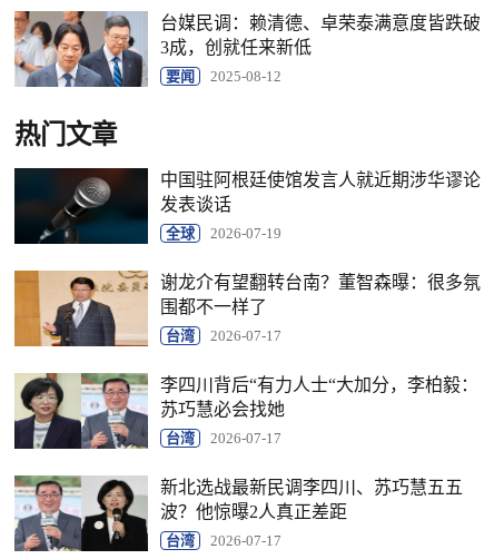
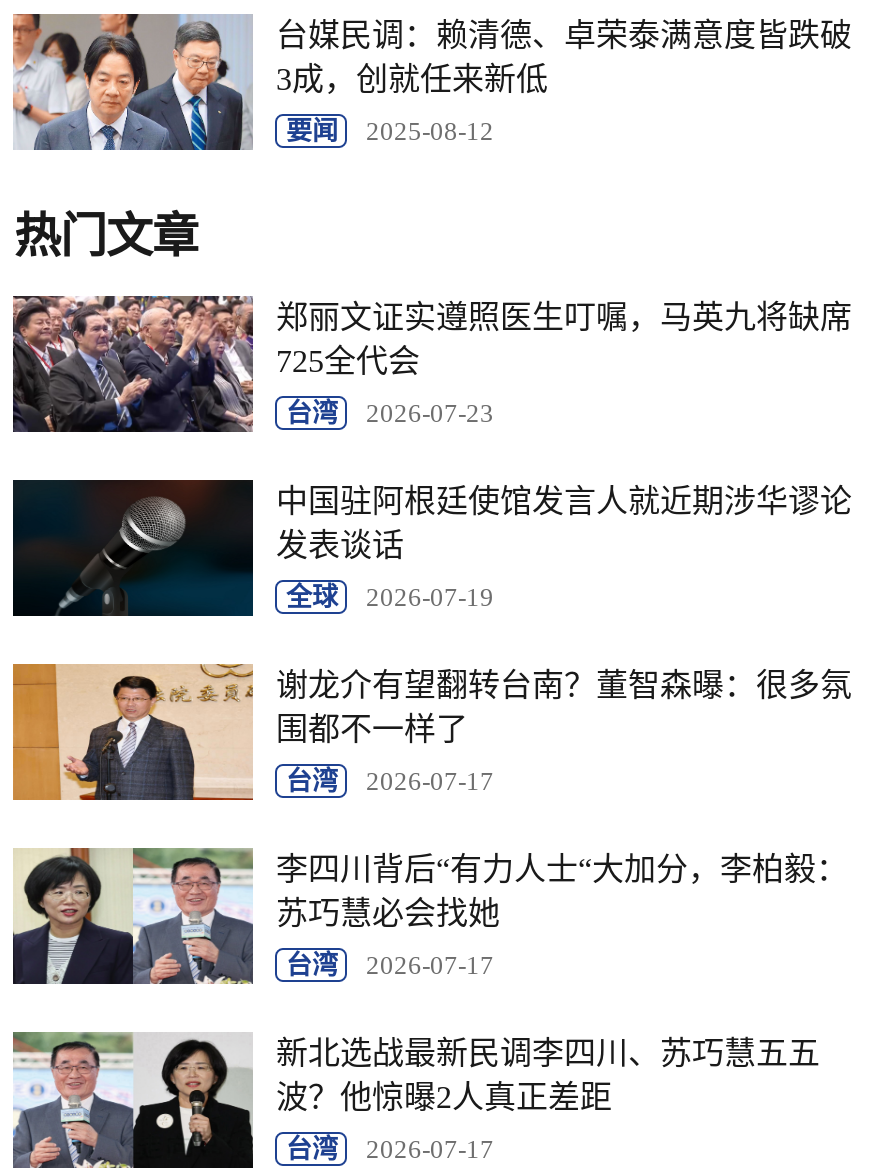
+ [image]
+ 郑丽文证实遵照医生叮嘱，马英九将缺席
+ 725全代会
+ 台湾
+ 2026-07-23
